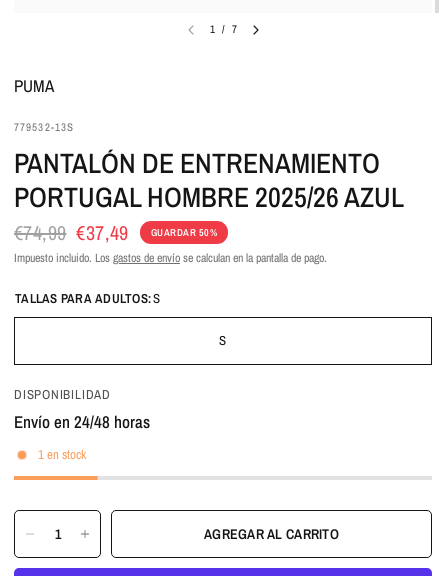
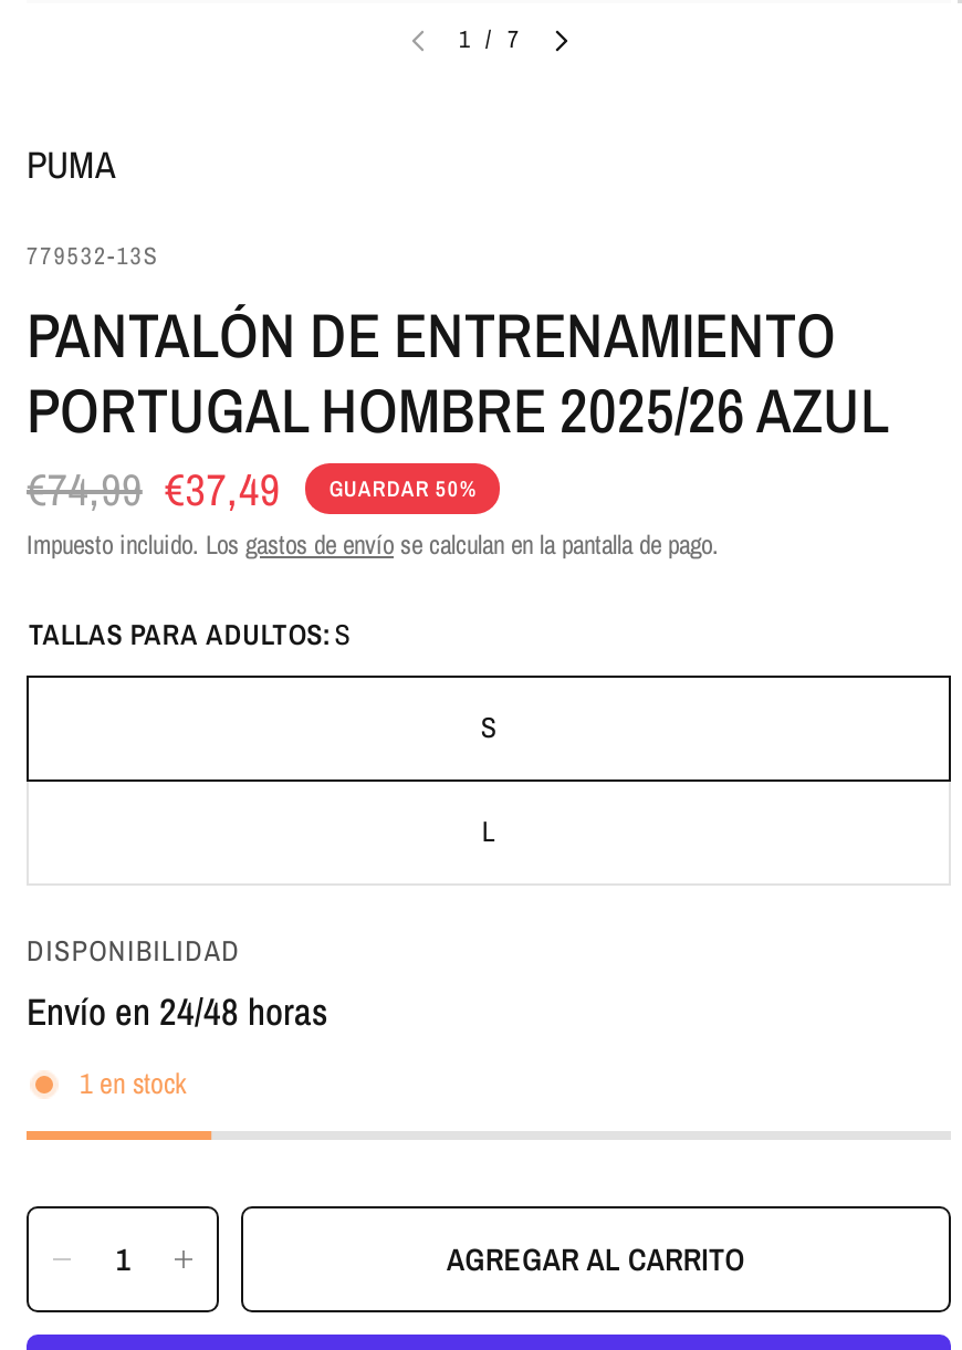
+ L
